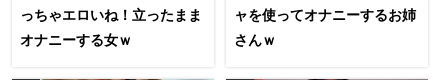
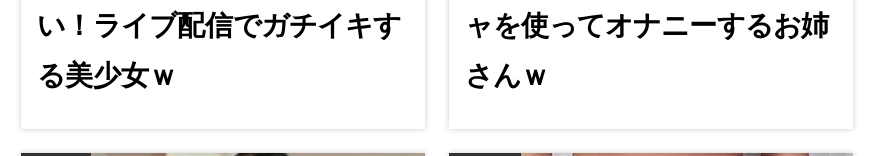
- っちゃエロいね！立ったまま
+ い！ライブ配信でガチイキす

- オナニーする女ｗ
+ る美少女ｗ
